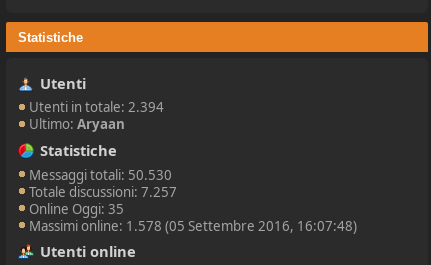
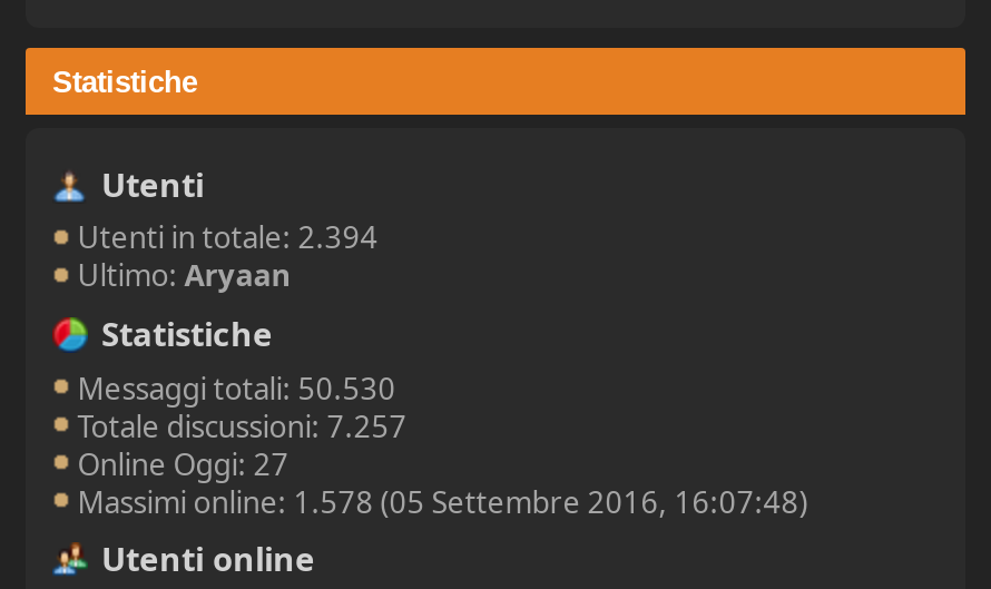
- Online Oggi: 35
+ Online Oggi: 27
